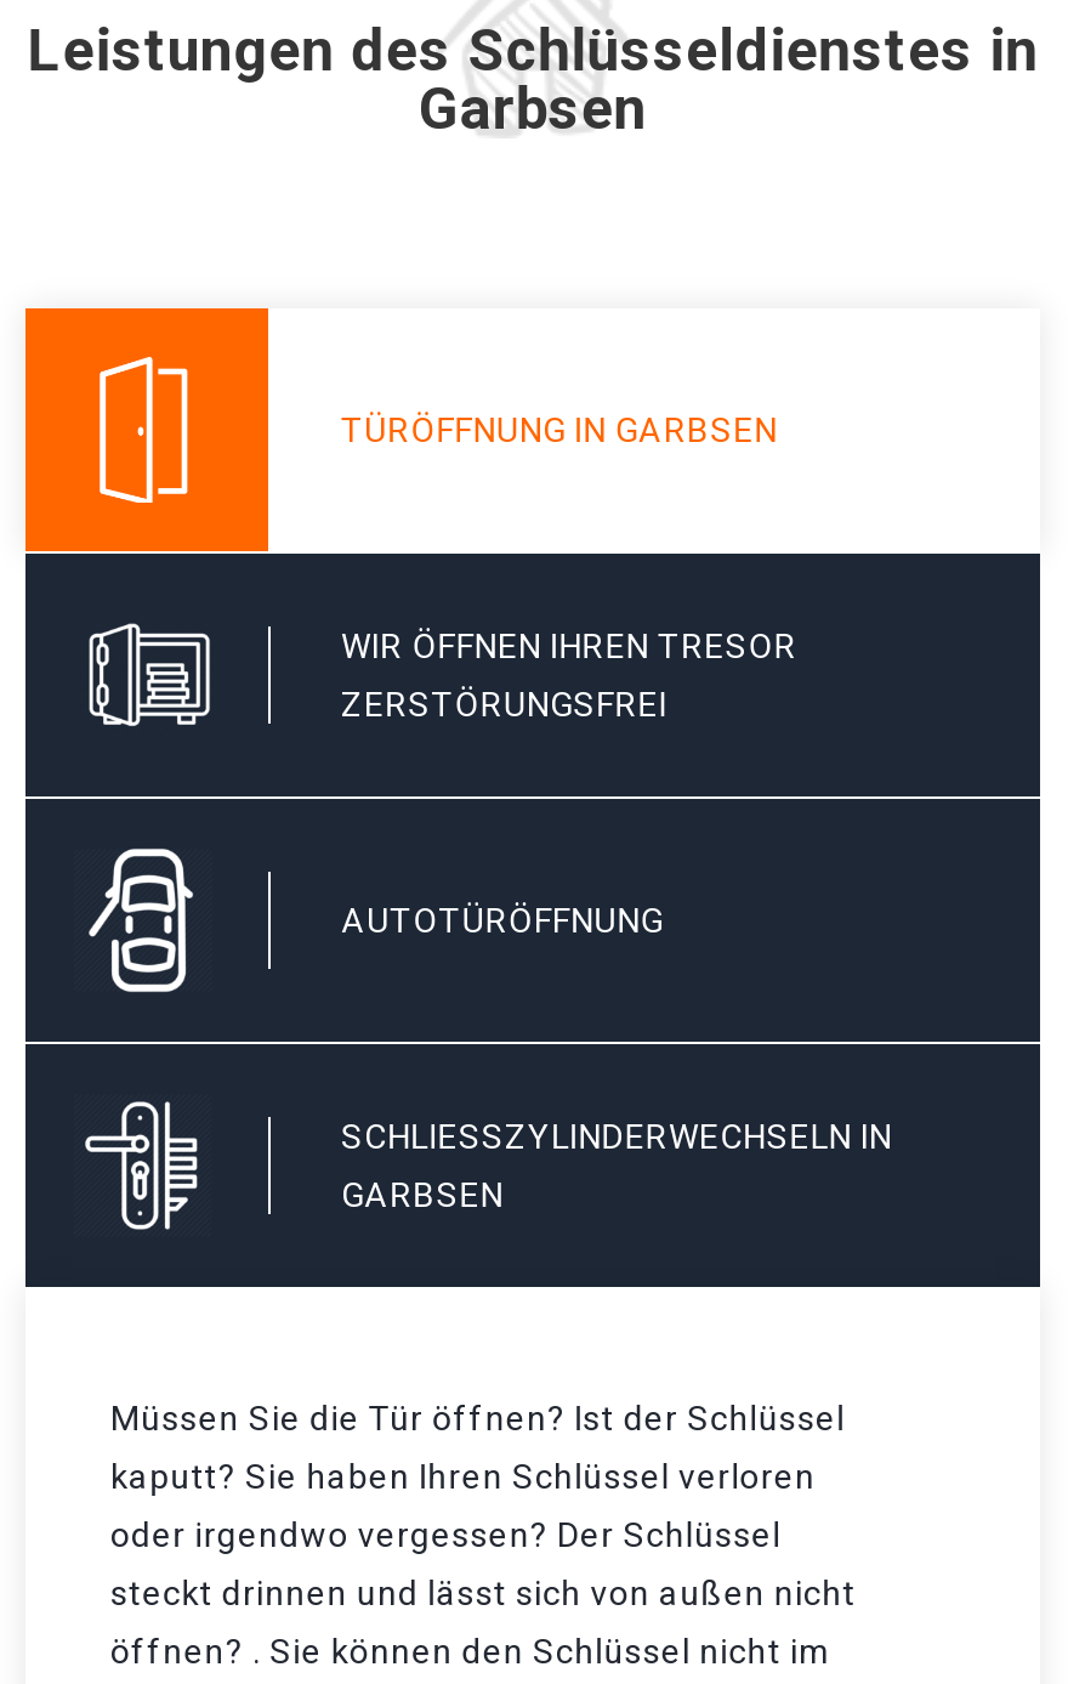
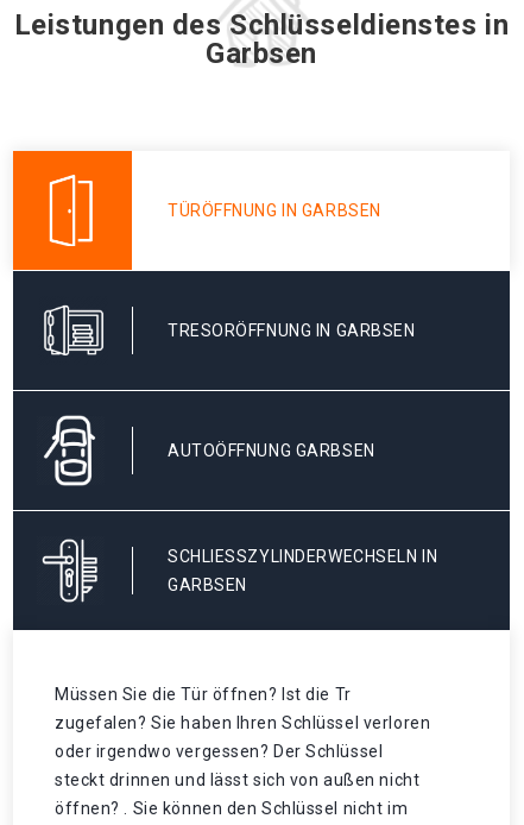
- WIR ÖFFNEN IHREN TRESOR
- ZERSTÖRUNGSFREI
+ TRESORÖFFNUNG IN GARBSEN

- AUTOTÜRÖFFNUNG
+ AUTOÖFFNUNG GARBSEN

- Müssen Sie die Tür öffnen? Ist der Schlüssel
+ Müssen Sie die Tür öffnen? Ist die Tr

- kaputt? Sie haben Ihren Schlüssel verloren
+ zugefalen? Sie haben Ihren Schlüssel verloren
